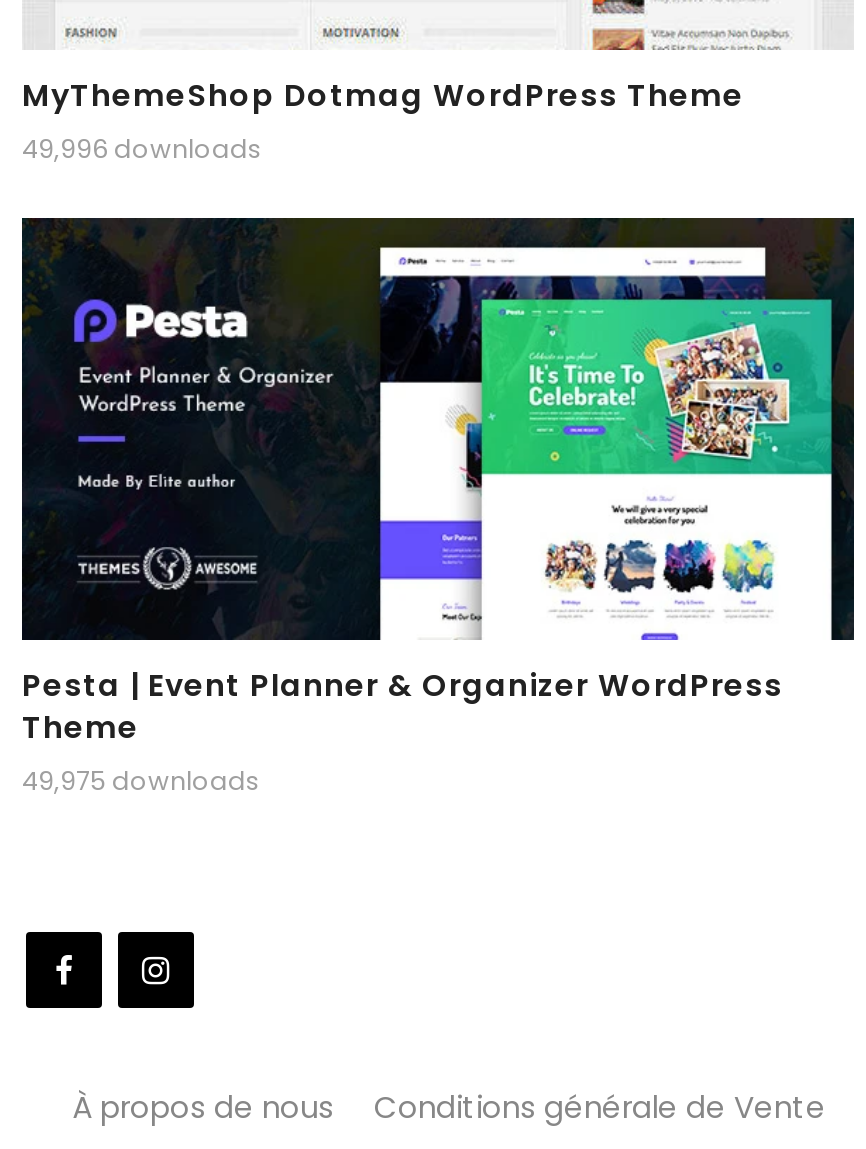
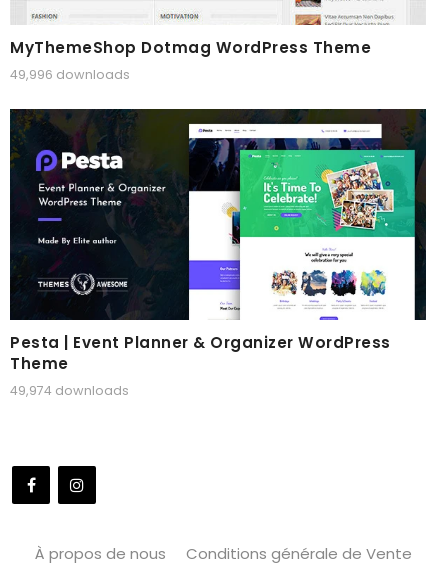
- 49,975 downloads
+ 49,974 downloads
